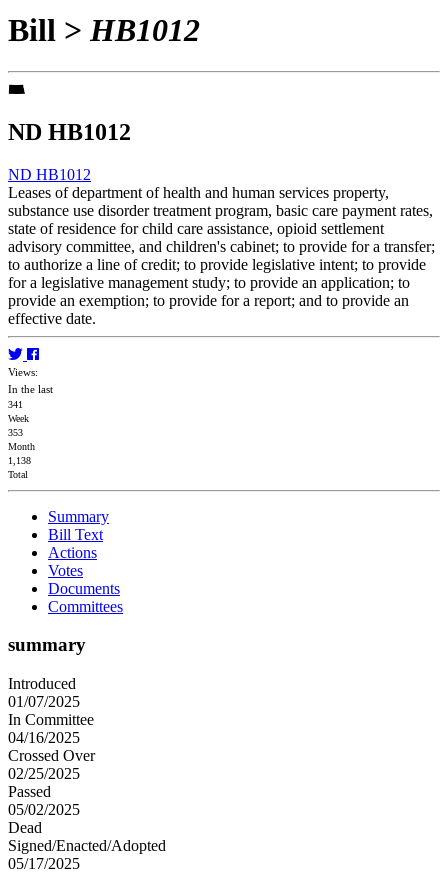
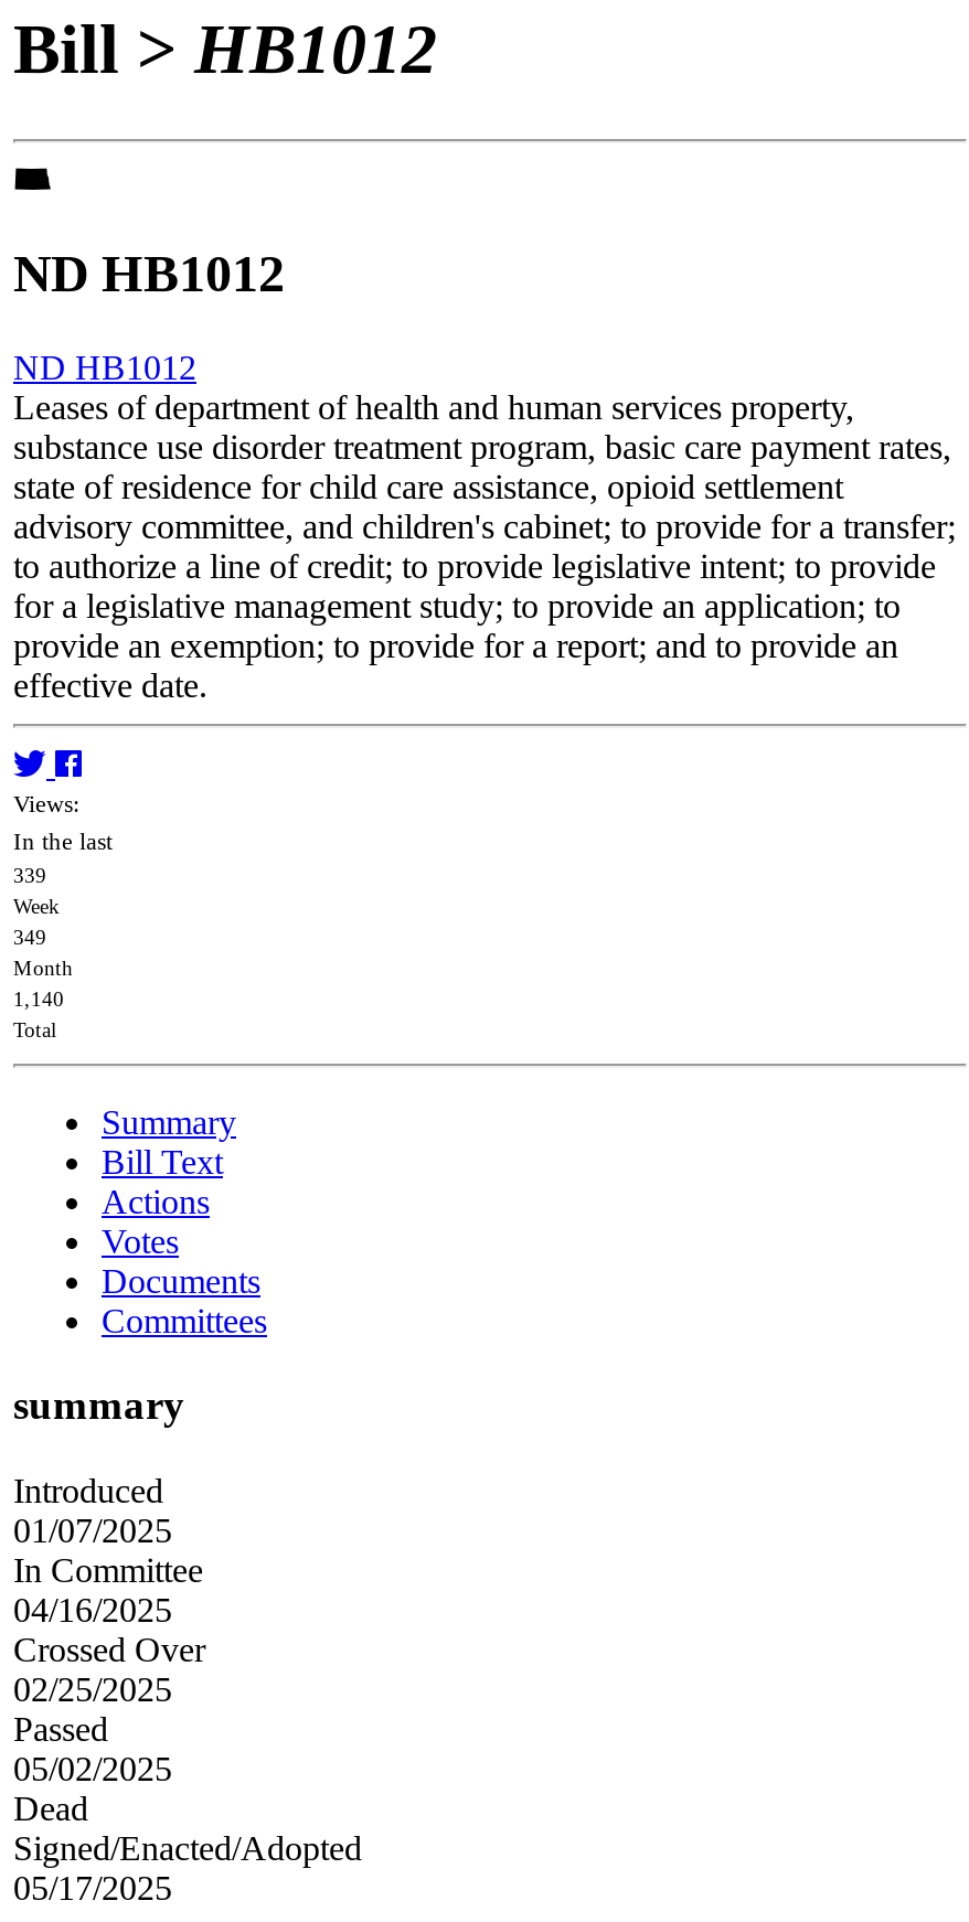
- 341
+ 339

- 353
+ 349

- 1,138
+ 1,140
